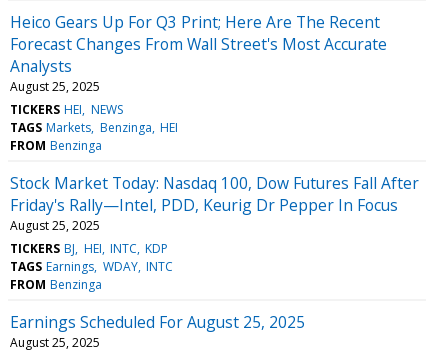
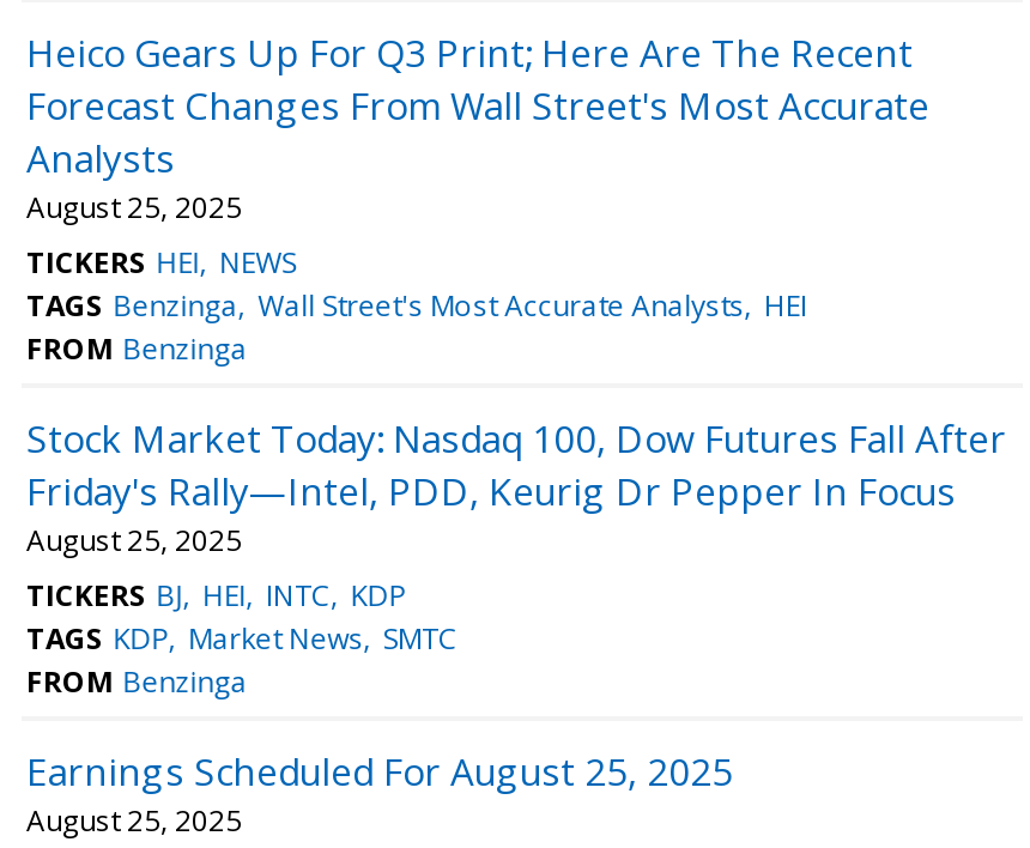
- TAGS Markets Benzinga HEI
+ TAGS Benzinga Wall Street's Most Accurate Analysts HEI

- TAGS Earnings WDAY INTC
+ TAGS KDP Market News SMTC
